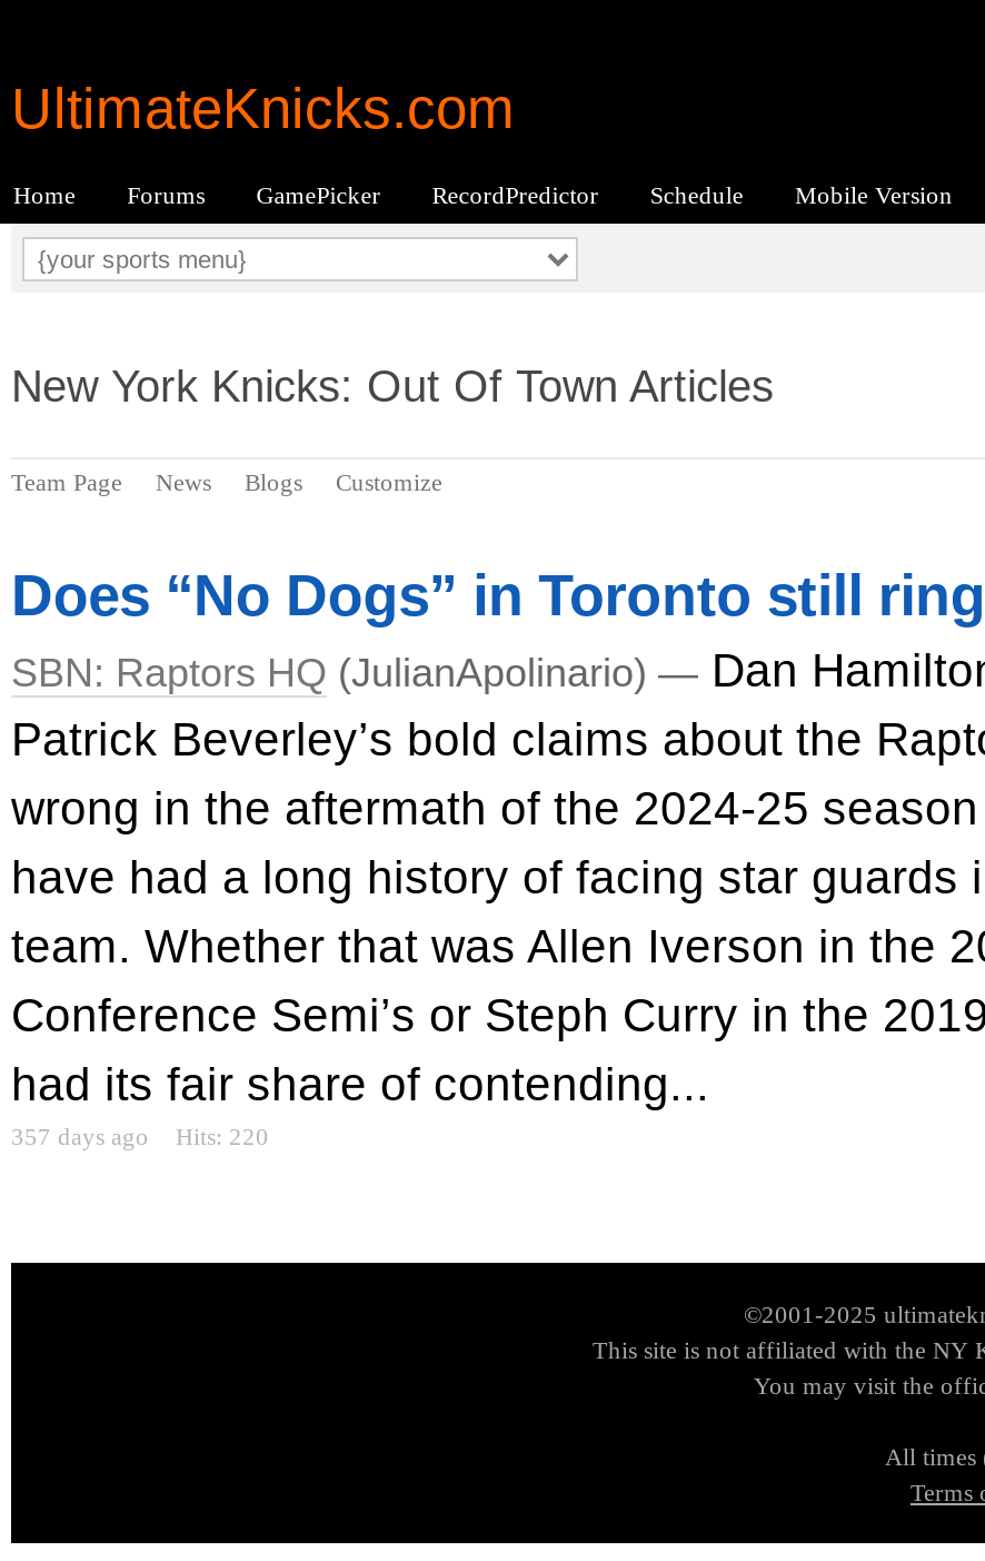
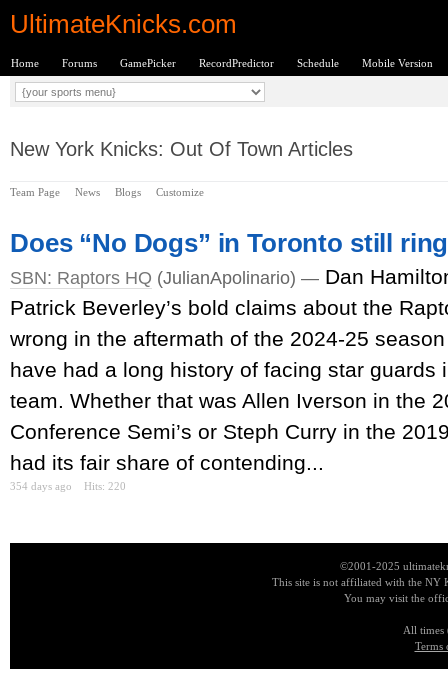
- 357 days ago Hits: 220
+ 354 days ago Hits: 220
